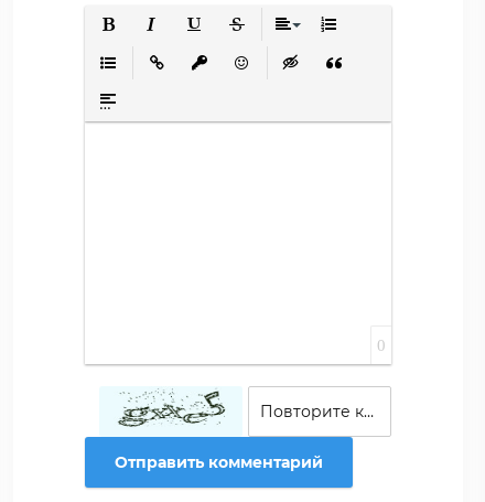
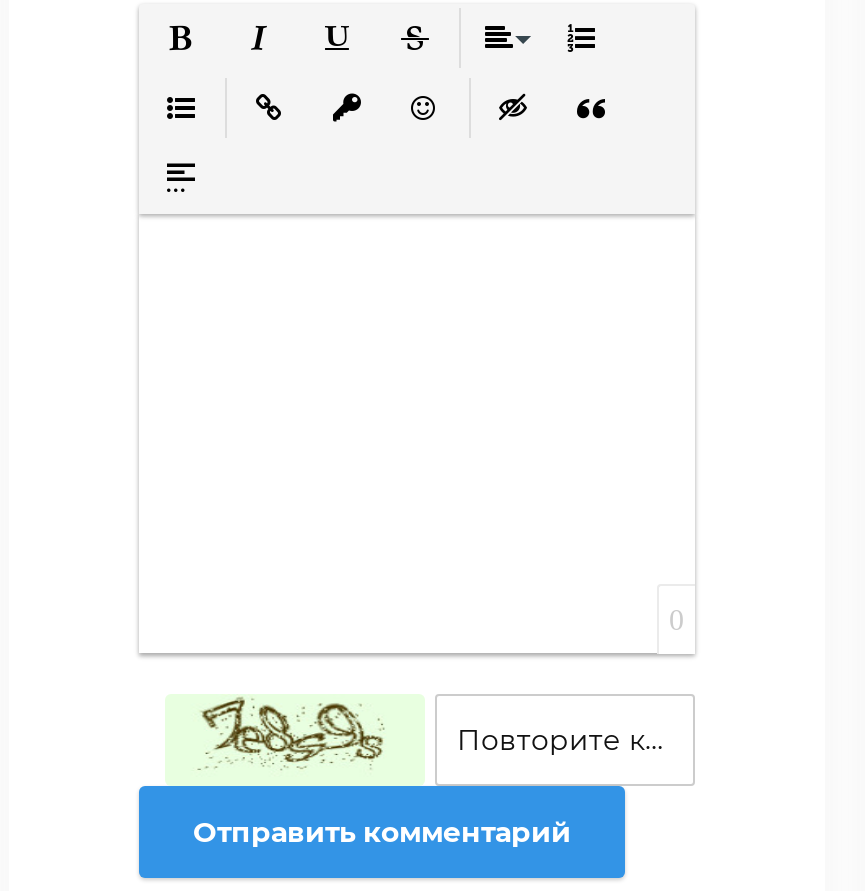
- [image]
+ [image]
